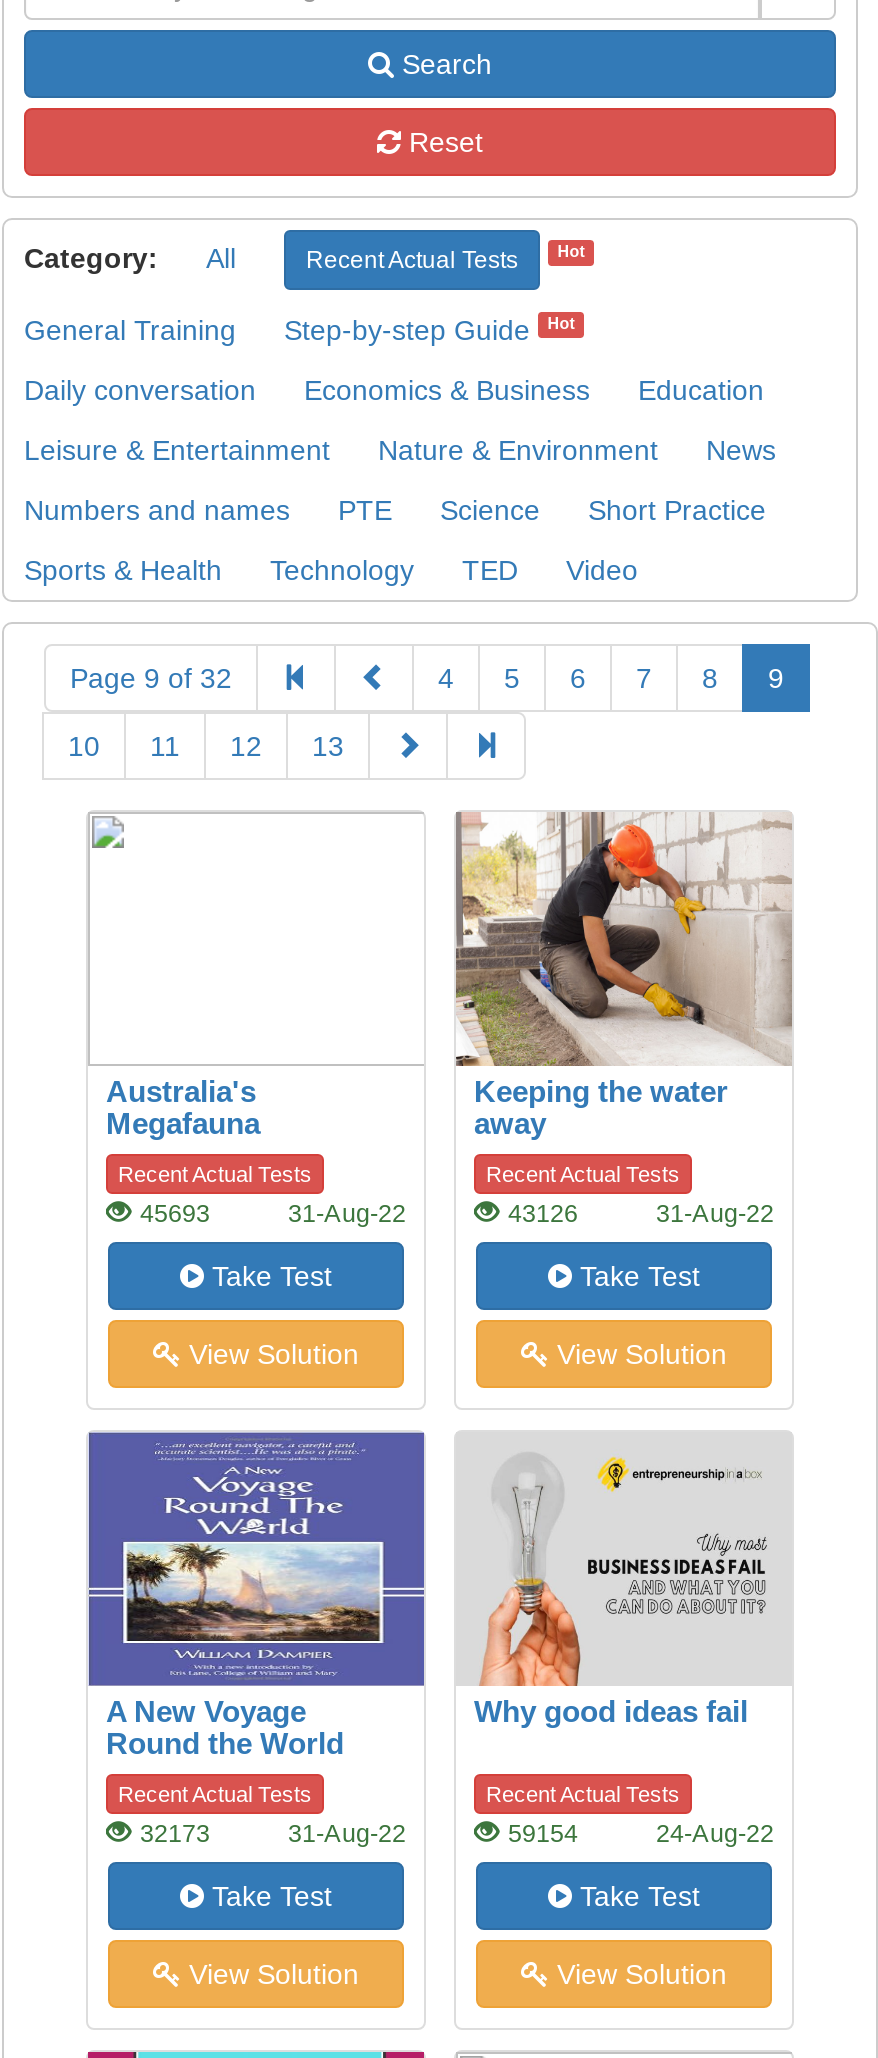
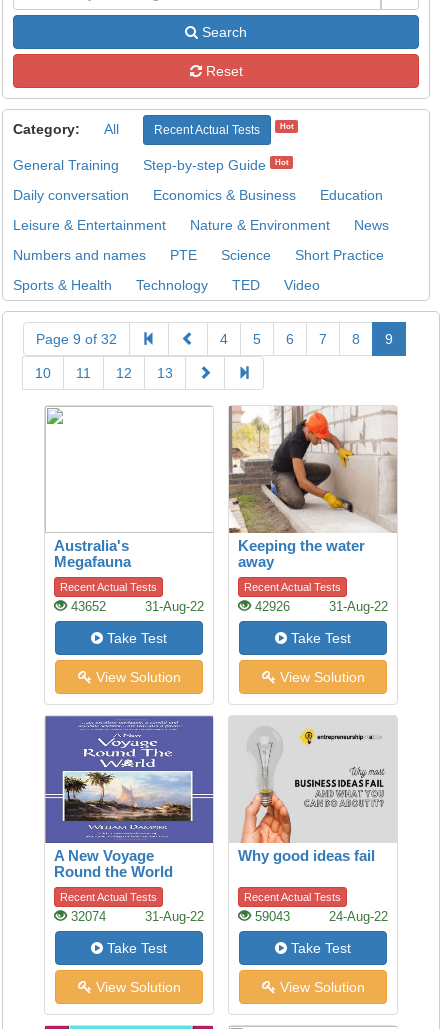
- 45693
+ 43652

- 43126
+ 42926

- 32173
+ 32074

- 59154
+ 59043
